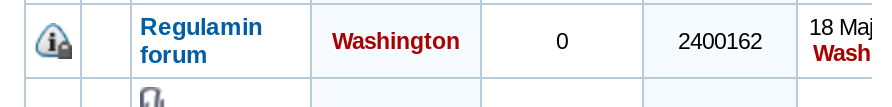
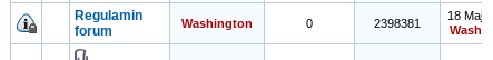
- 2400162
+ 2398381
